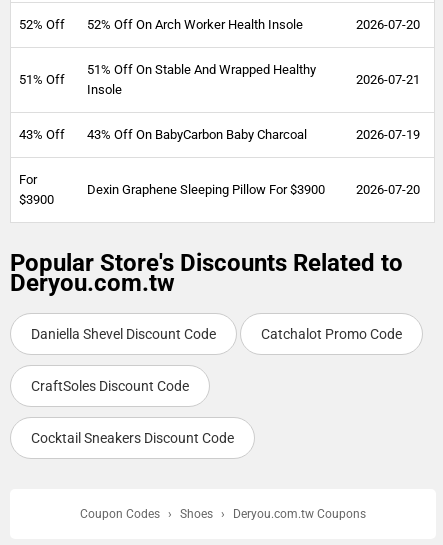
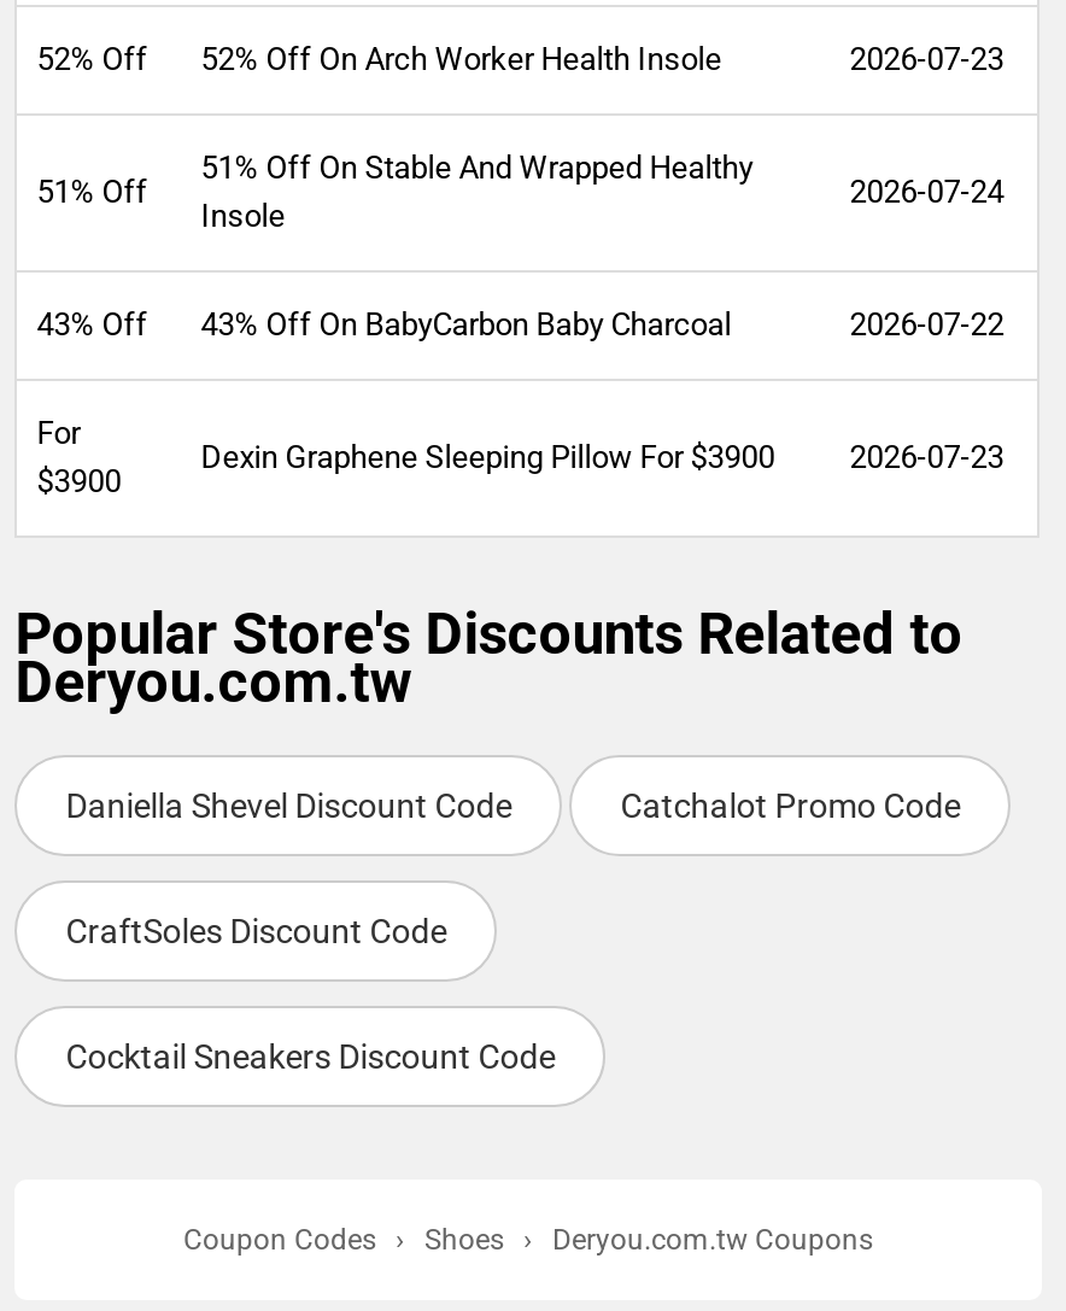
- 2026-07-20
+ 2026-07-23

- 2026-07-21
+ 2026-07-24

- 2026-07-19
+ 2026-07-22

- 2026-07-20
+ 2026-07-23
